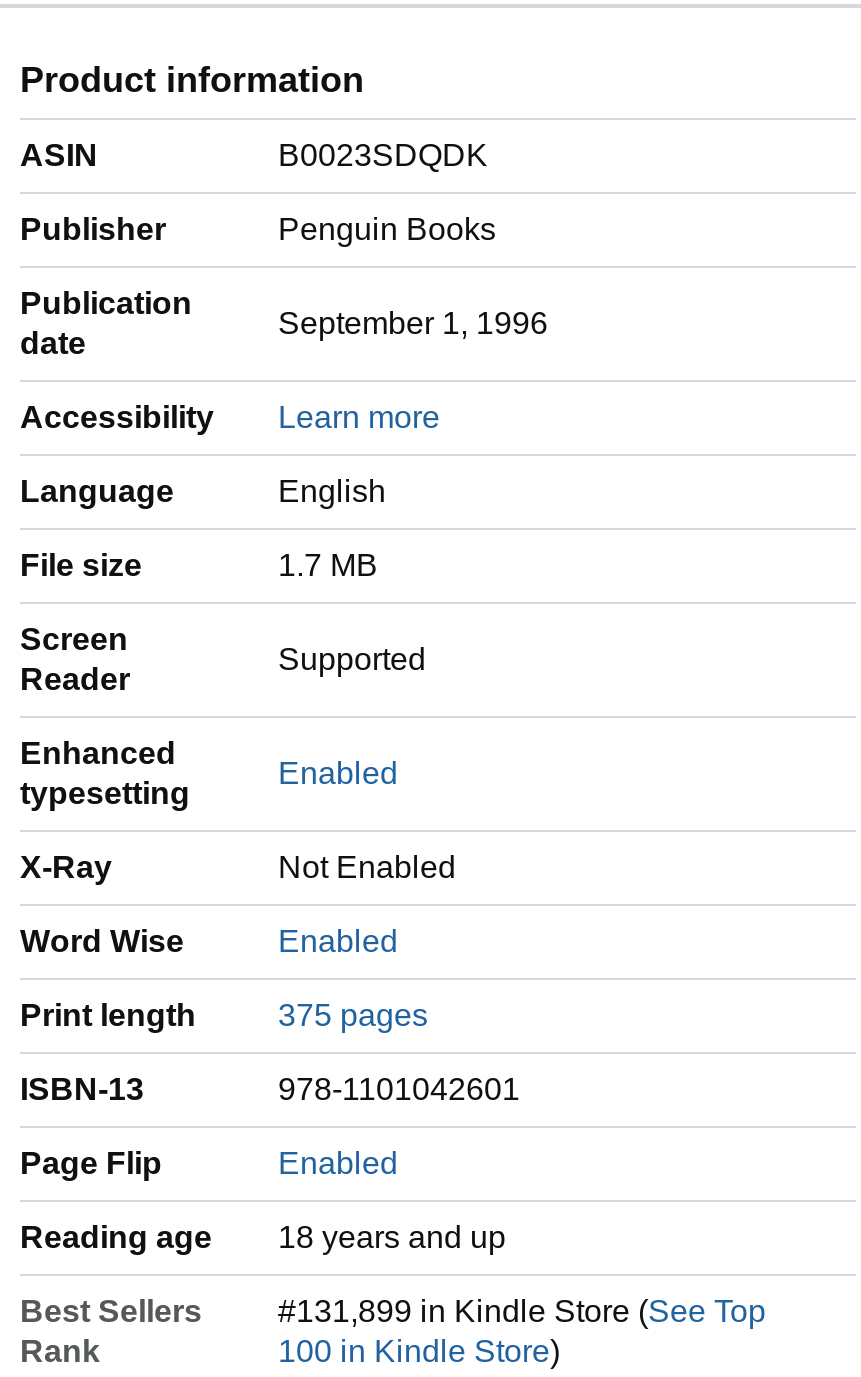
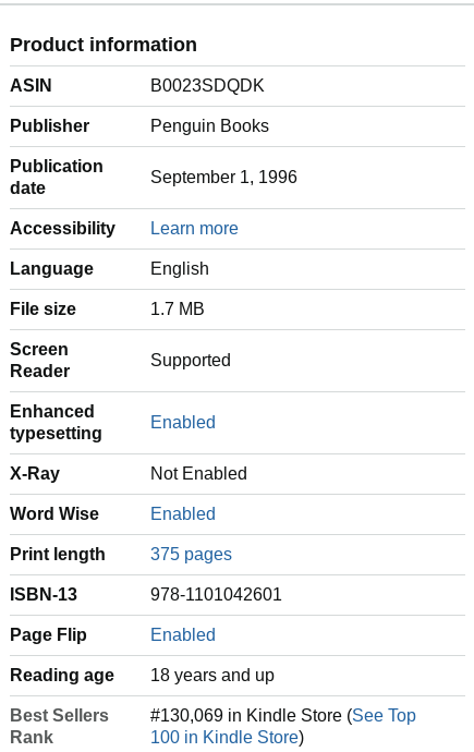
- #131,899 in Kindle Store (See Top
+ #130,069 in Kindle Store (See Top
